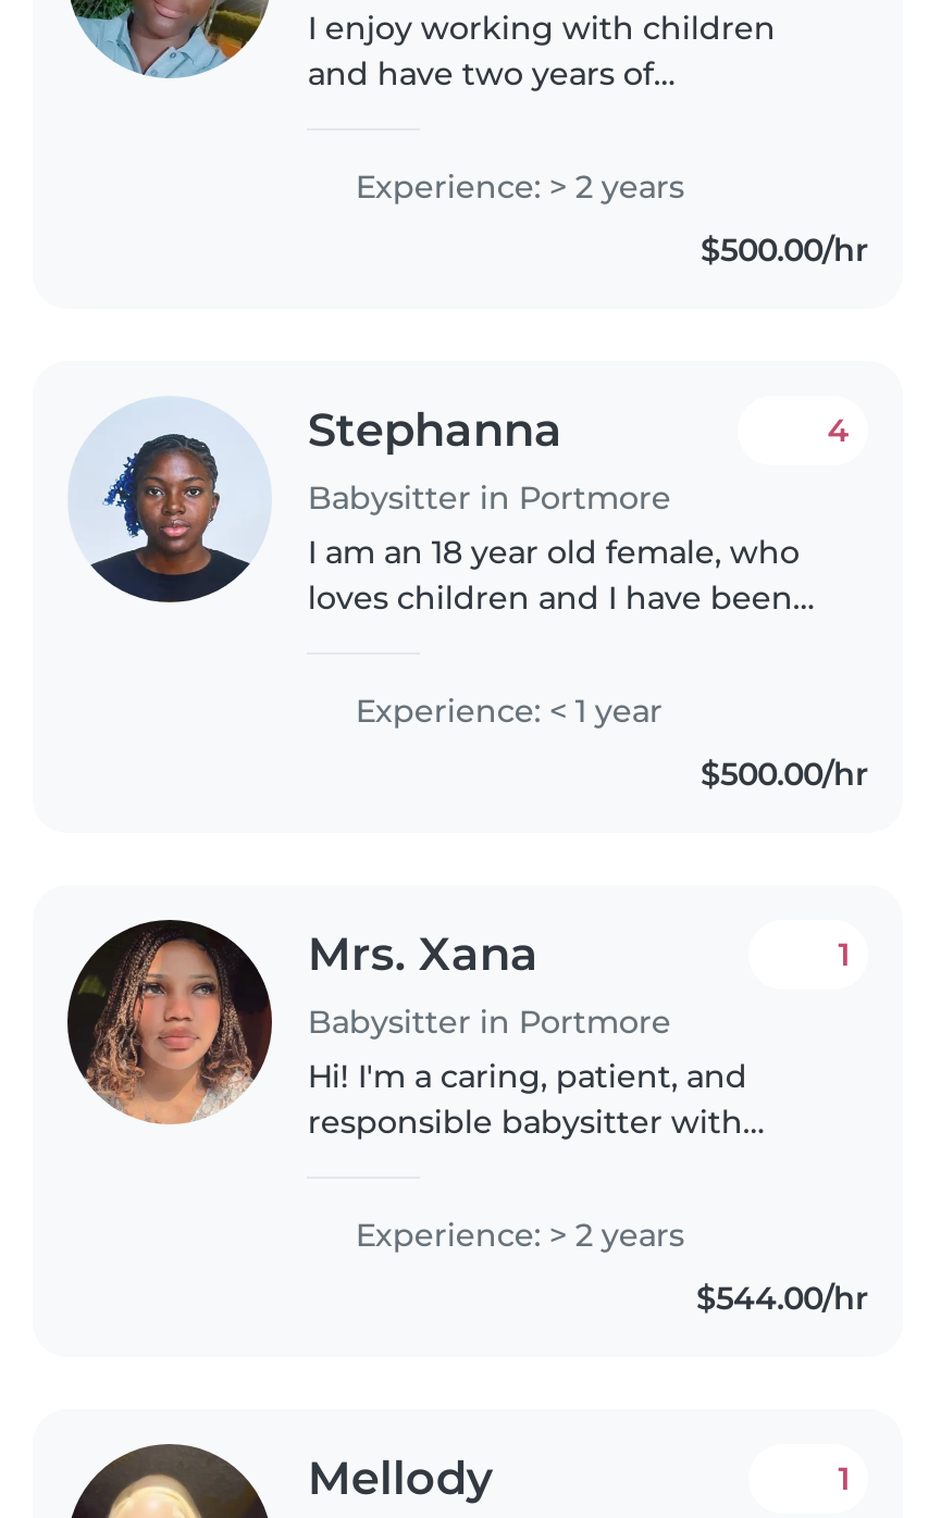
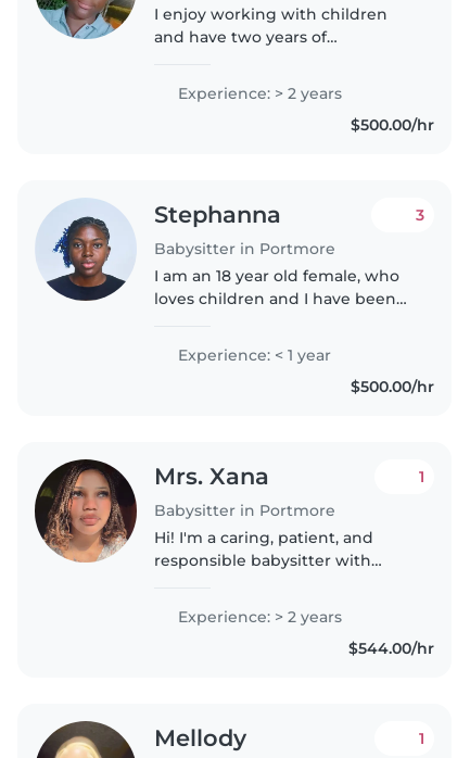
- 4
+ 3
